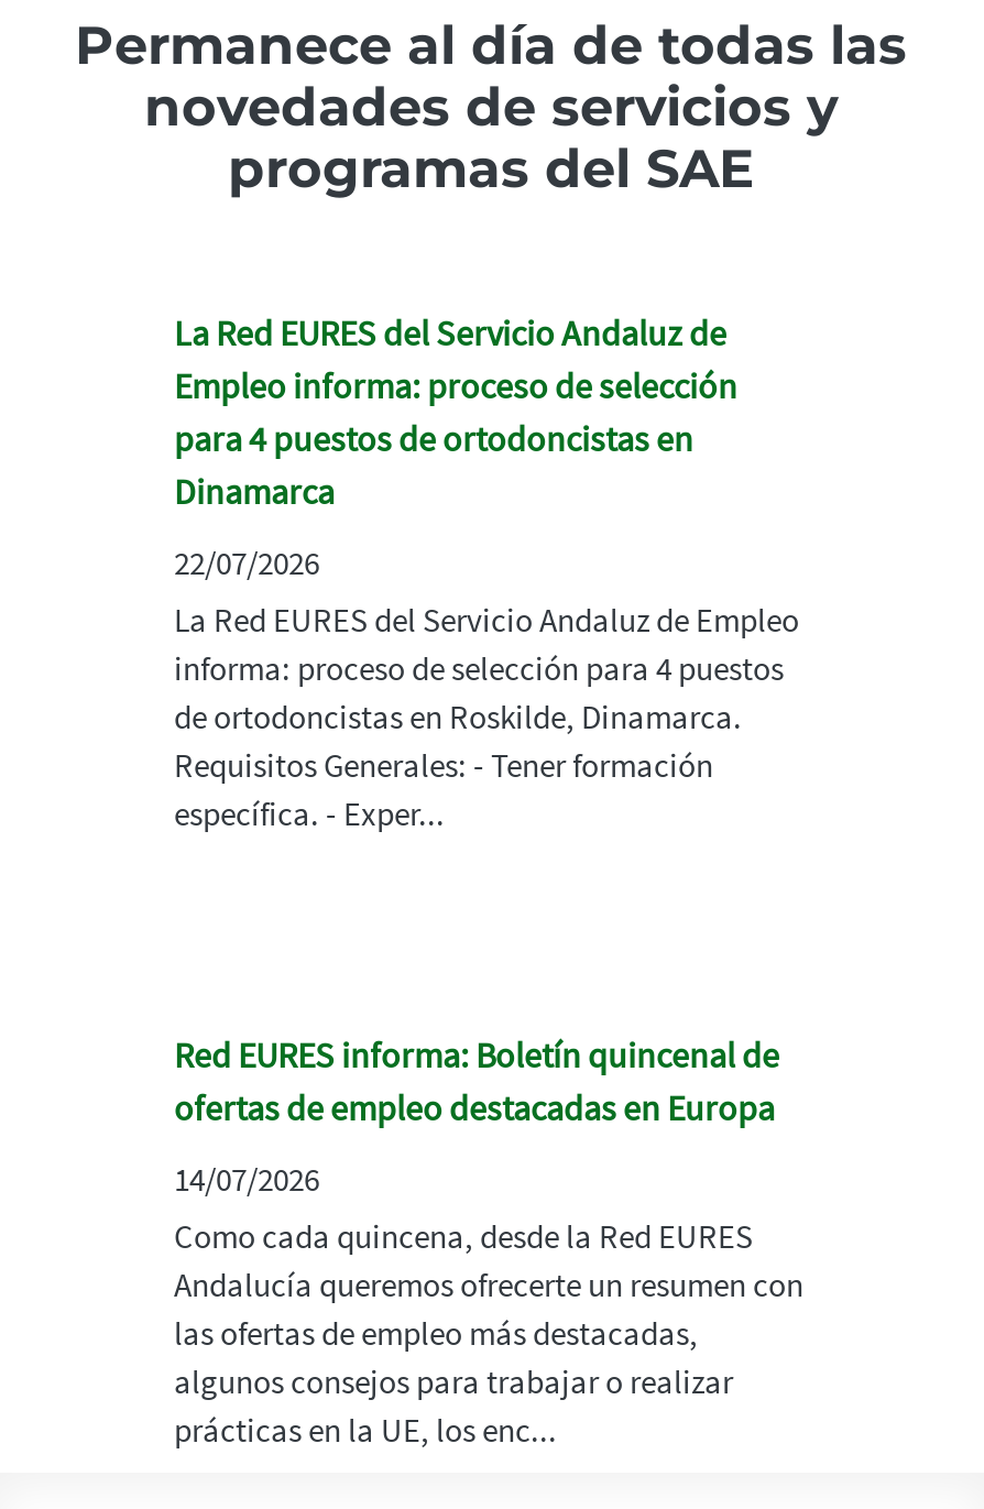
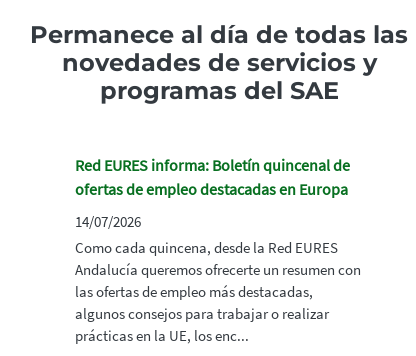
- La Red EURES del Servicio Andaluz de
- Empleo informa: proceso de selección
- para 4 puestos de ortodoncistas en
- Dinamarca
- 22/07/2026
- La Red EURES del Servicio Andaluz de Empleo
- informa: proceso de selección para 4 puestos
- de ortodoncistas en Roskilde, Dinamarca.
- Requisitos Generales: - Tener formación
- específica. - Exper...
